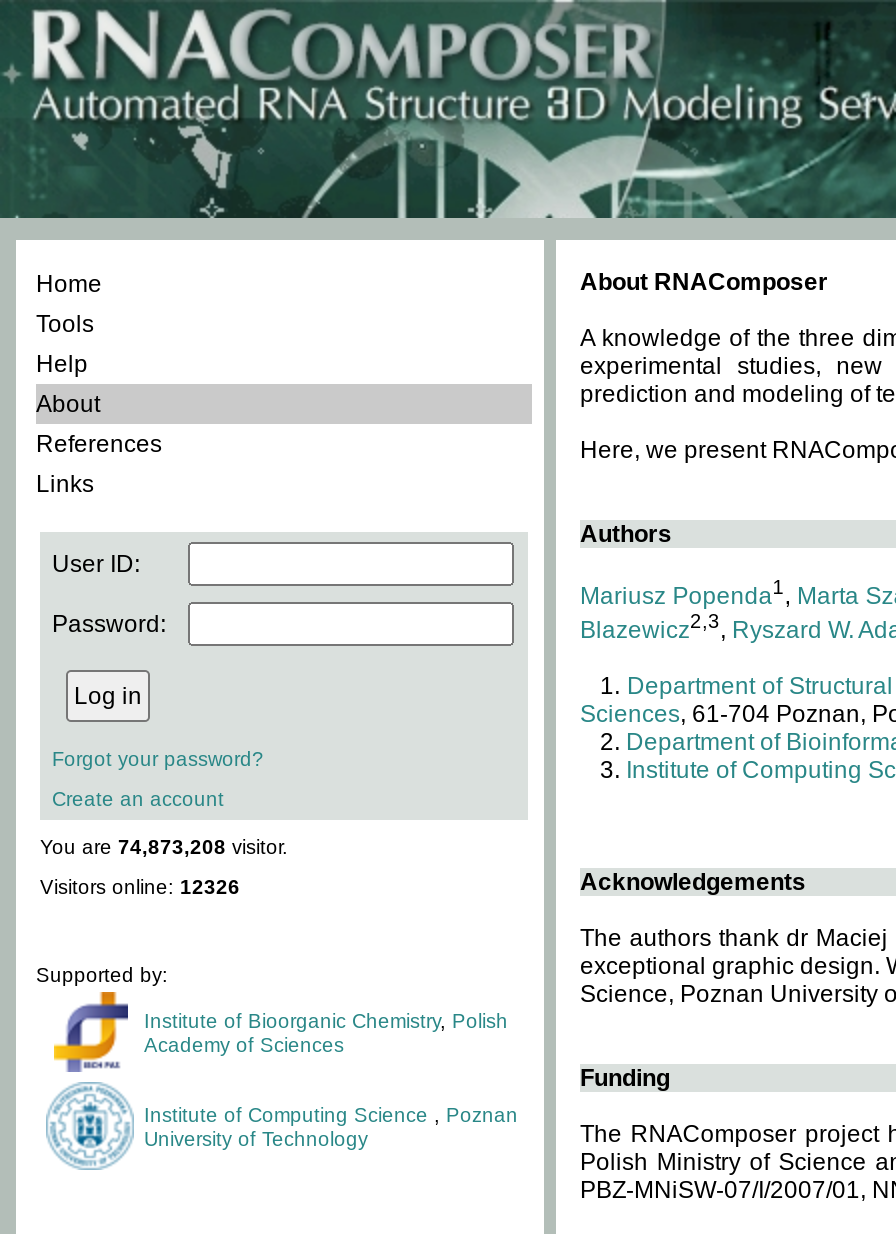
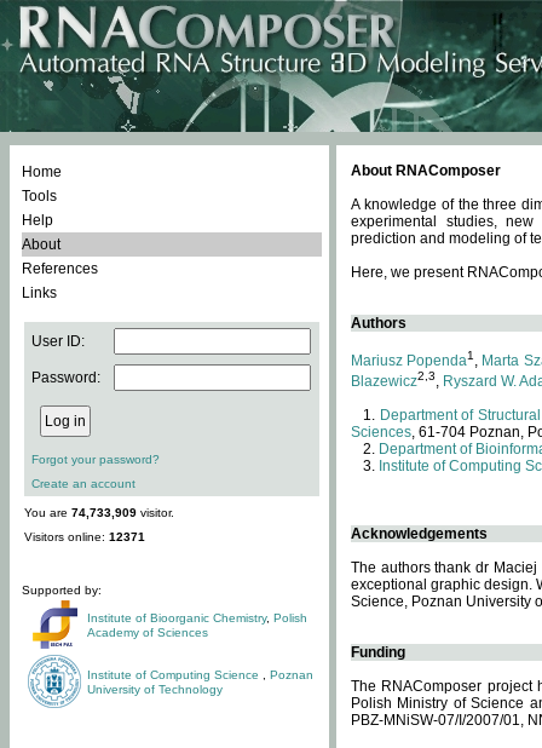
- You are 74,873,208 visitor.
+ You are 74,733,909 visitor.

- Visitors online: 12326
+ Visitors online: 12371
